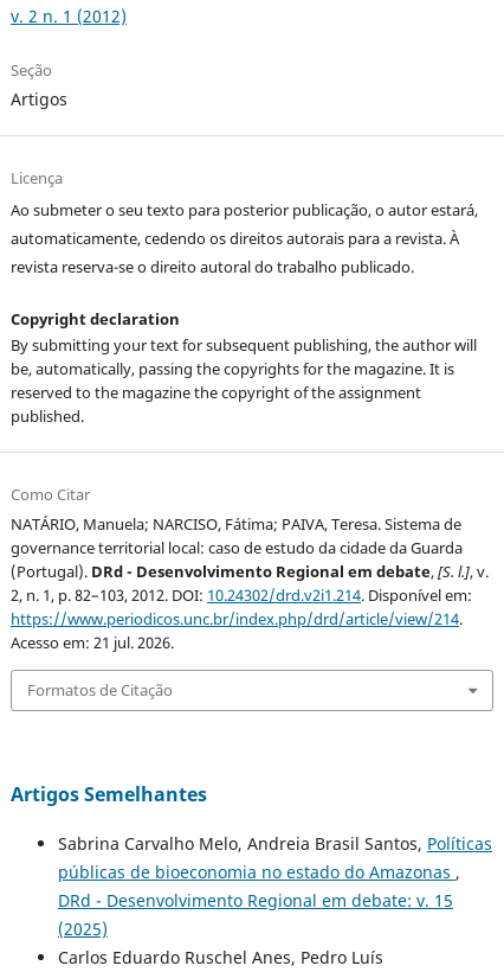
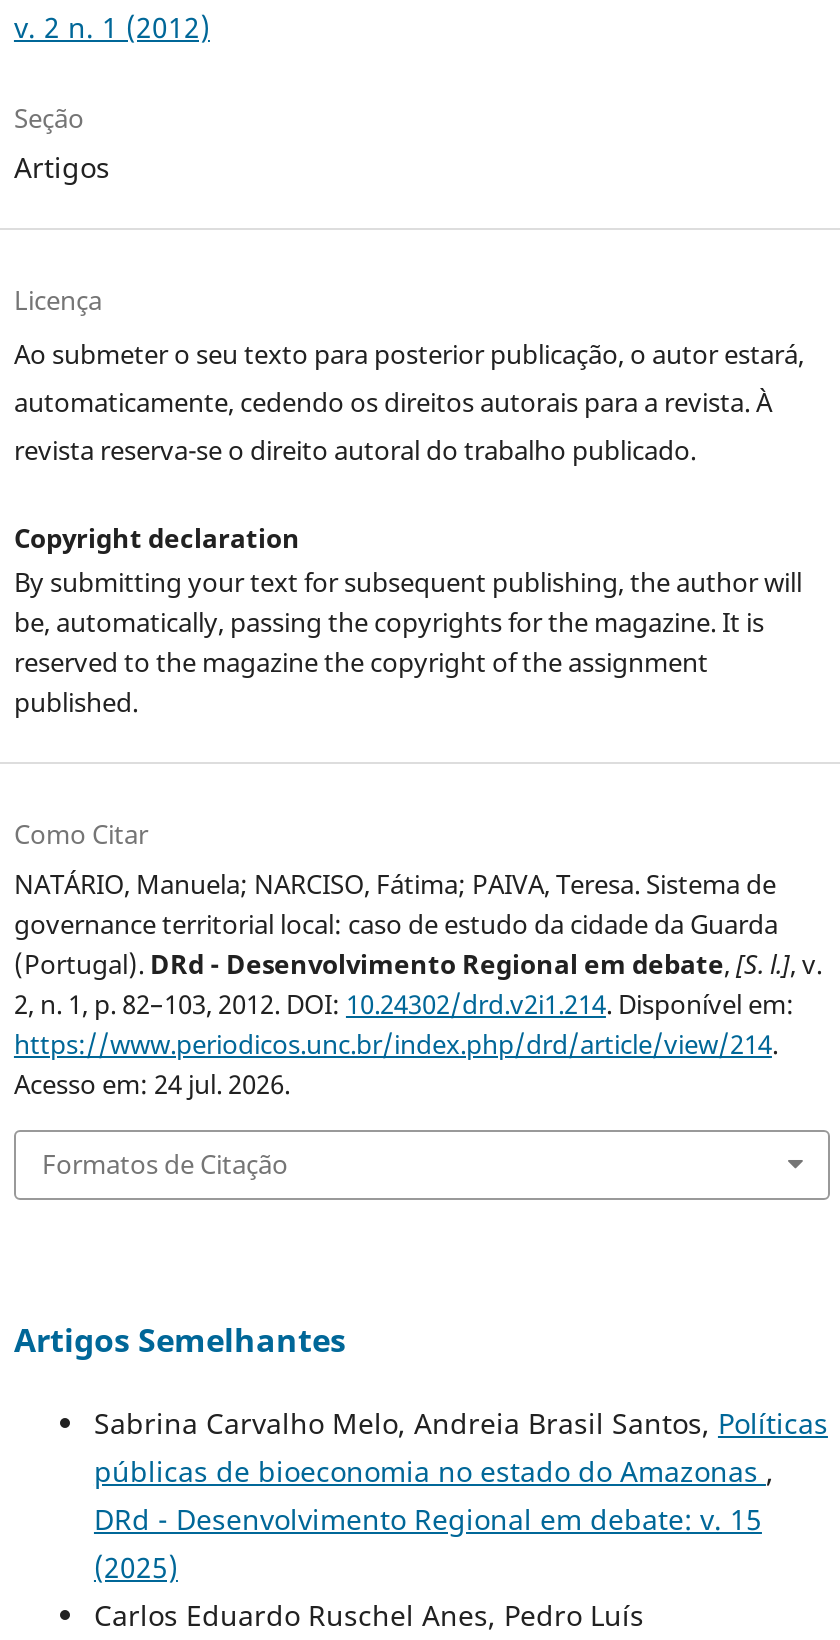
- Acesso em: 21 jul. 2026.
+ Acesso em: 24 jul. 2026.
